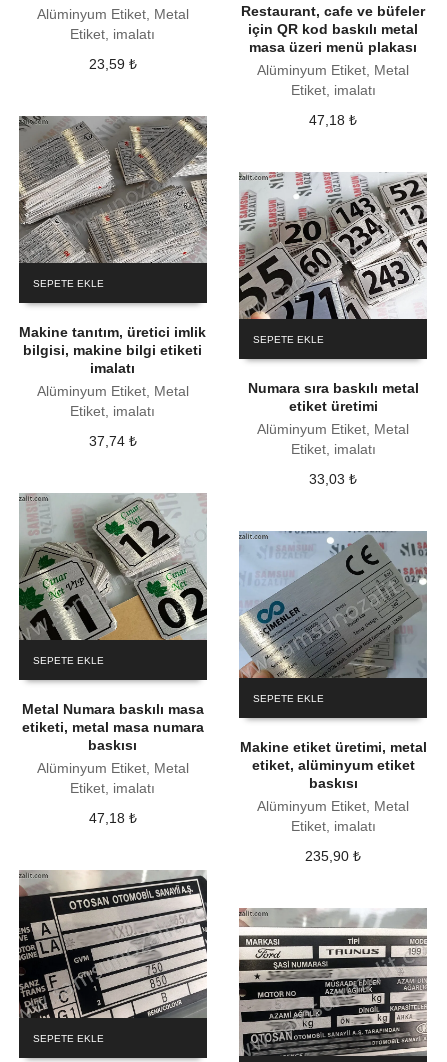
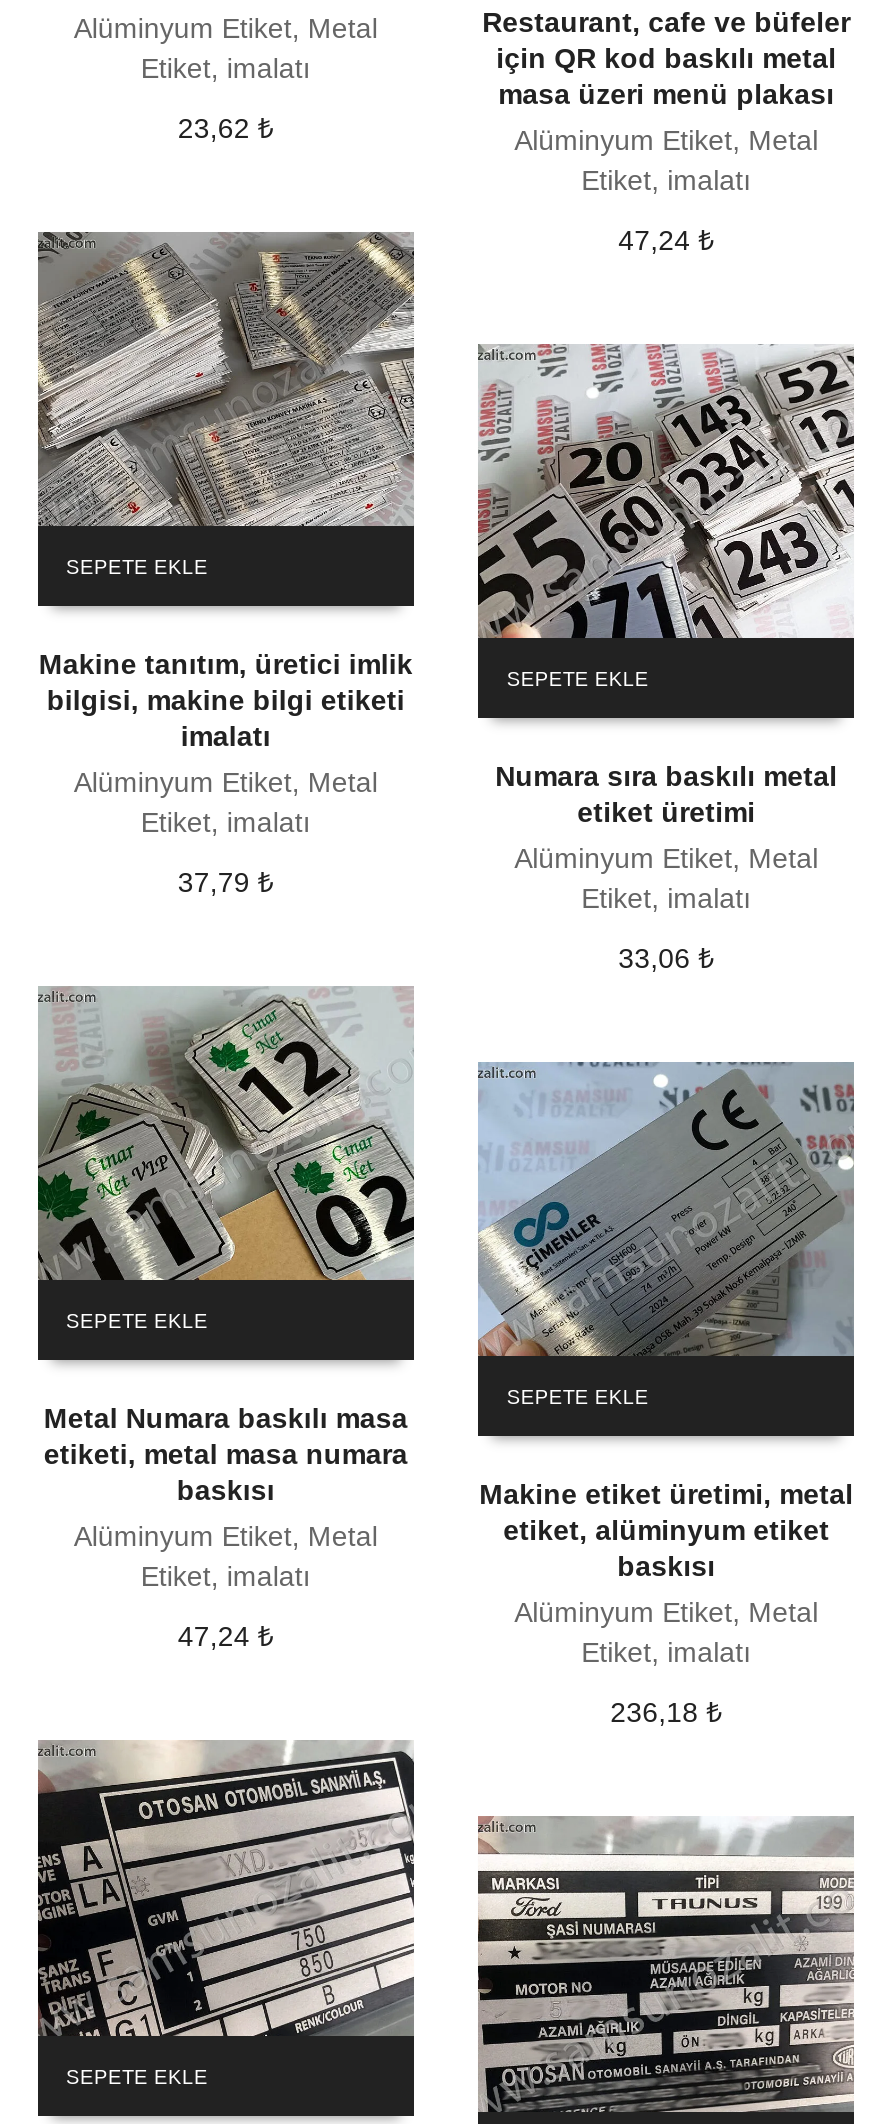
- 23,59 ₺
+ 23,62 ₺

- 47,18 ₺
+ 47,24 ₺

- 37,74 ₺
+ 37,79 ₺

- 33,03 ₺
+ 33,06 ₺

- 47,18 ₺
+ 47,24 ₺

- 235,90 ₺
+ 236,18 ₺
